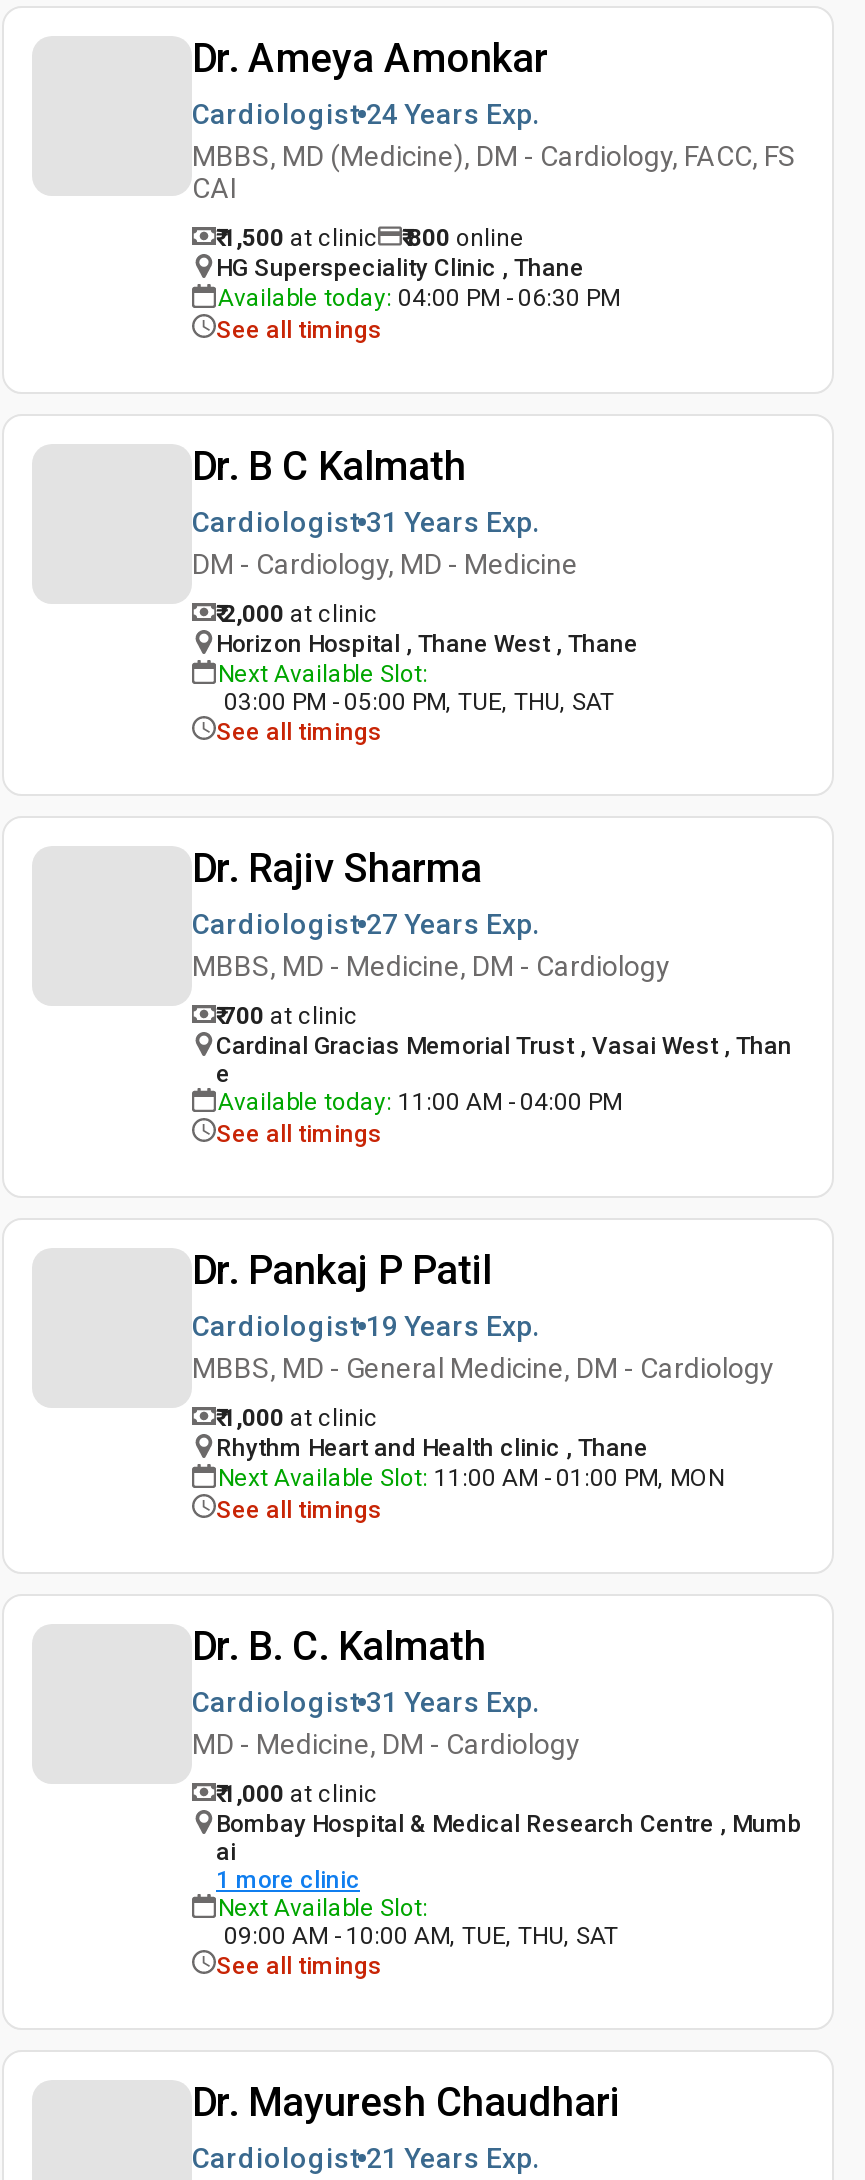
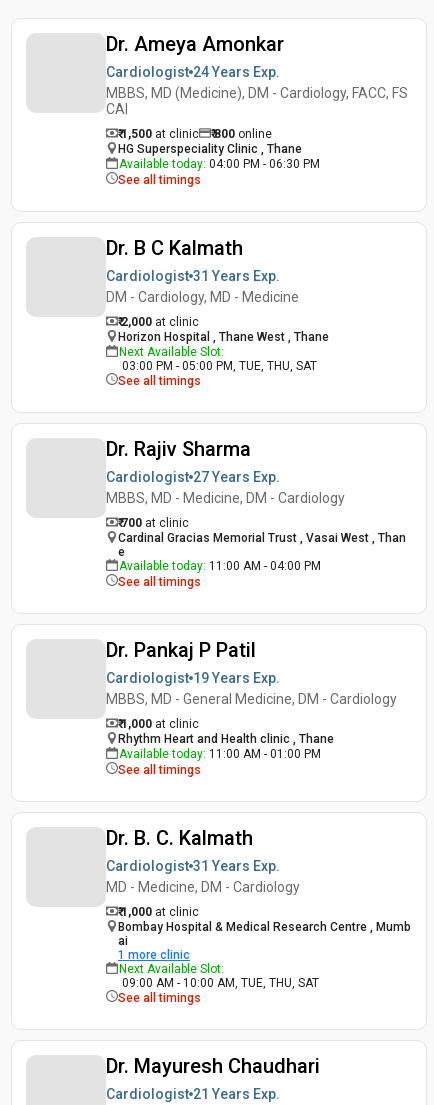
- Next Available Slot: 11:00 AM - 01:00 PM, MON
+ Available today: 11:00 AM - 01:00 PM
